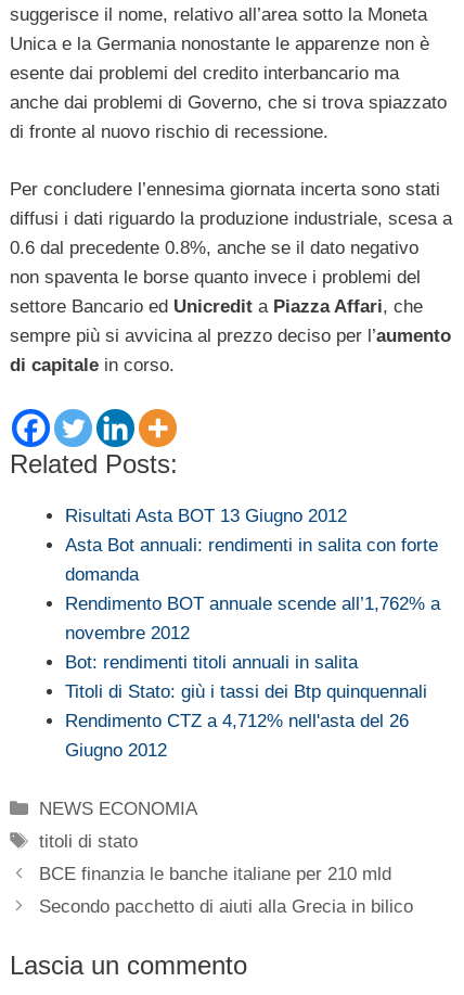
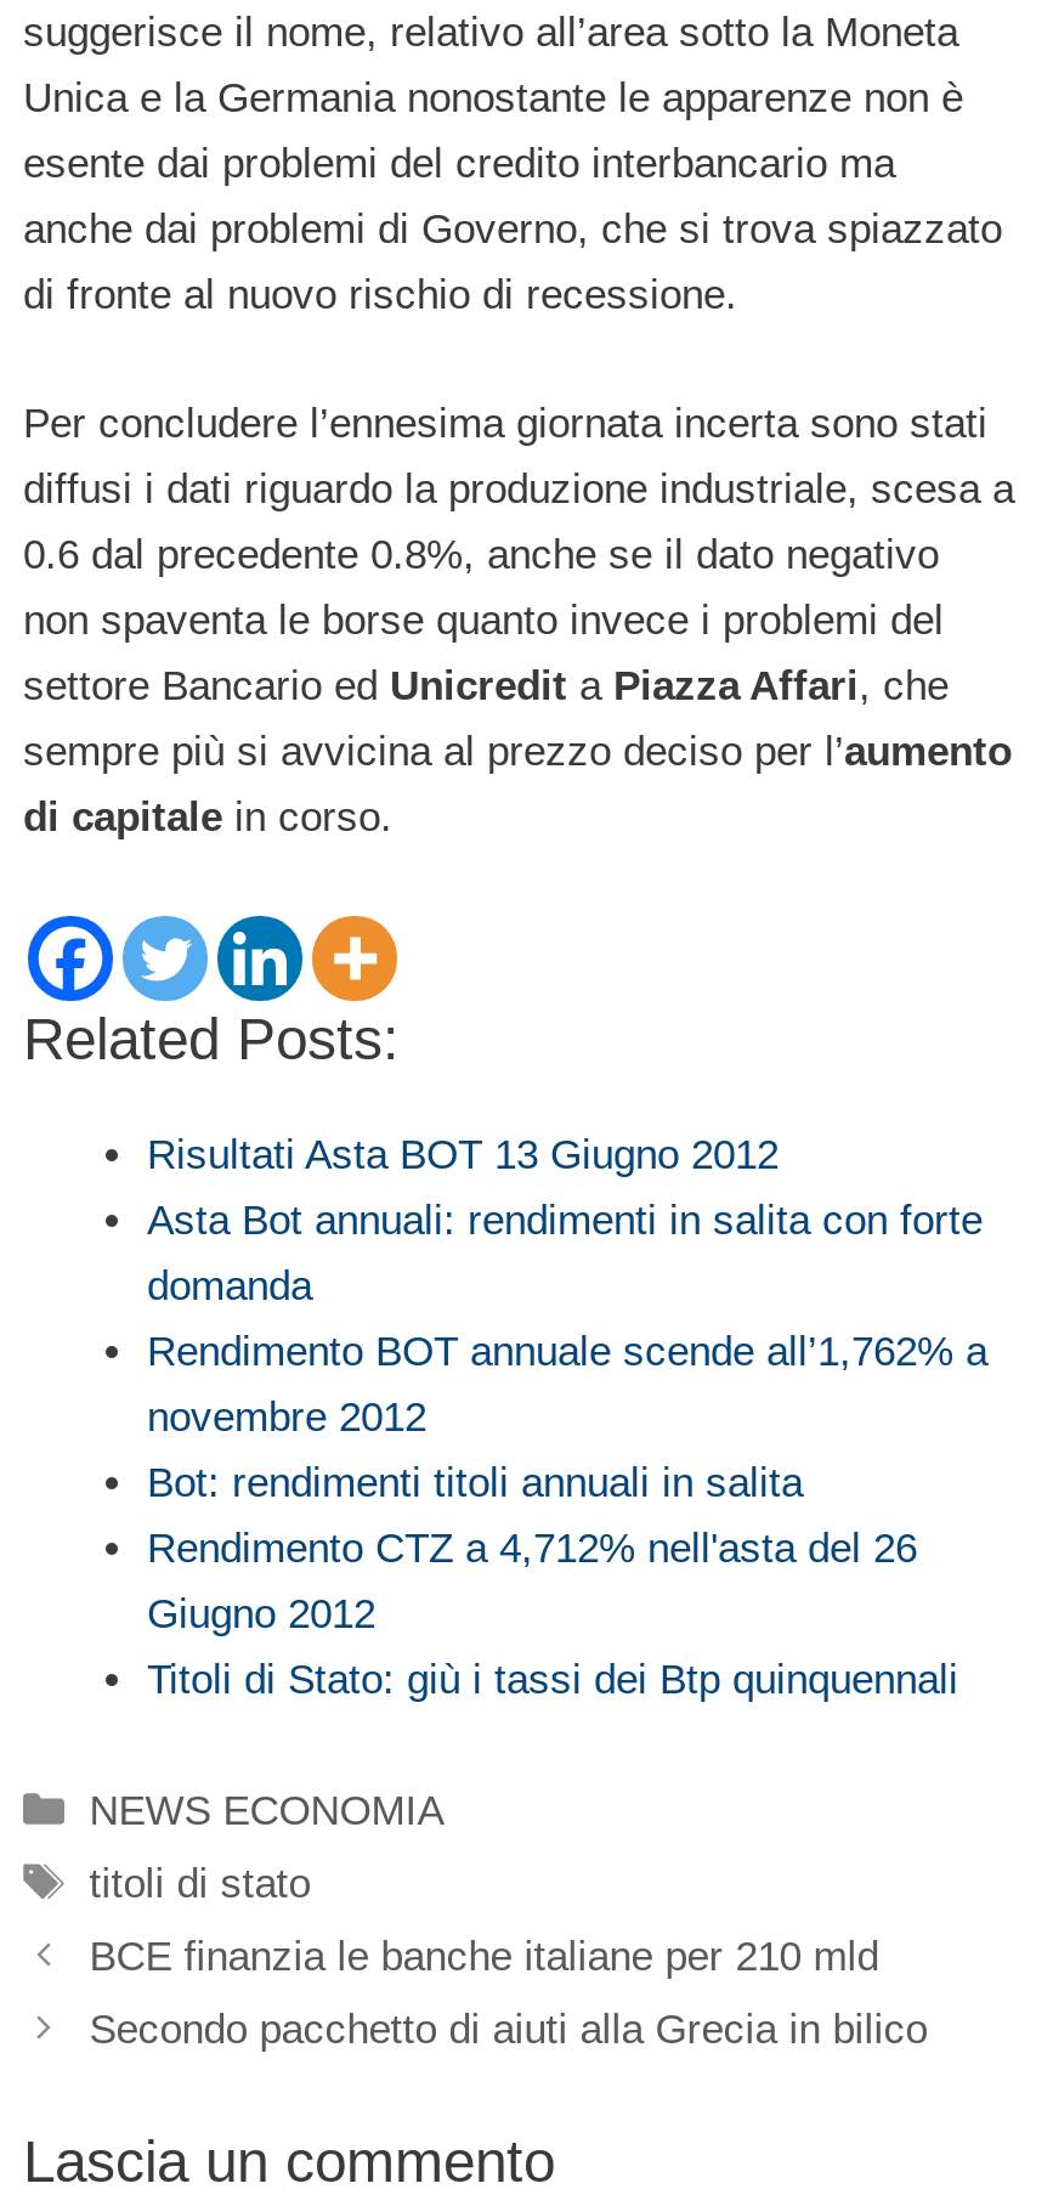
moved down: Titoli di Stato: giù i tassi dei Btp quinquennali

moved up: Rendimento CTZ a 4,712% nell'asta del 26 | Giugno 2012
